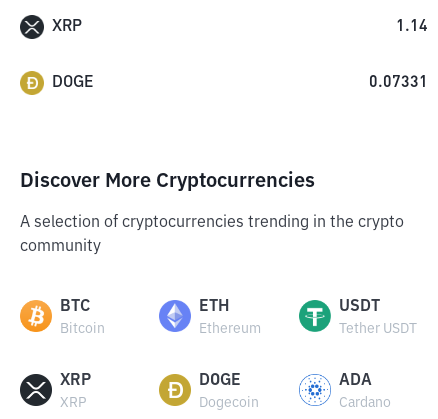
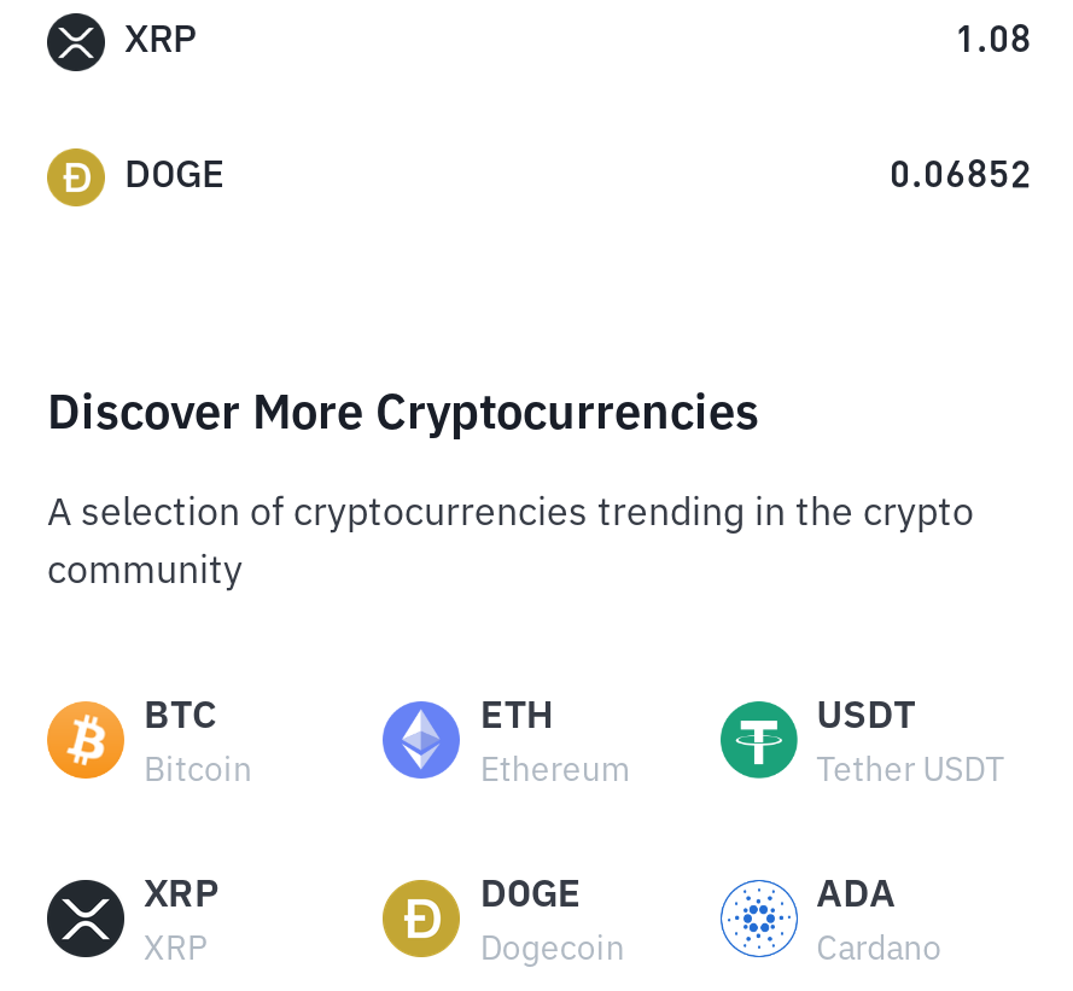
- 1.14
+ 1.08

- 0.07331
+ 0.06852
